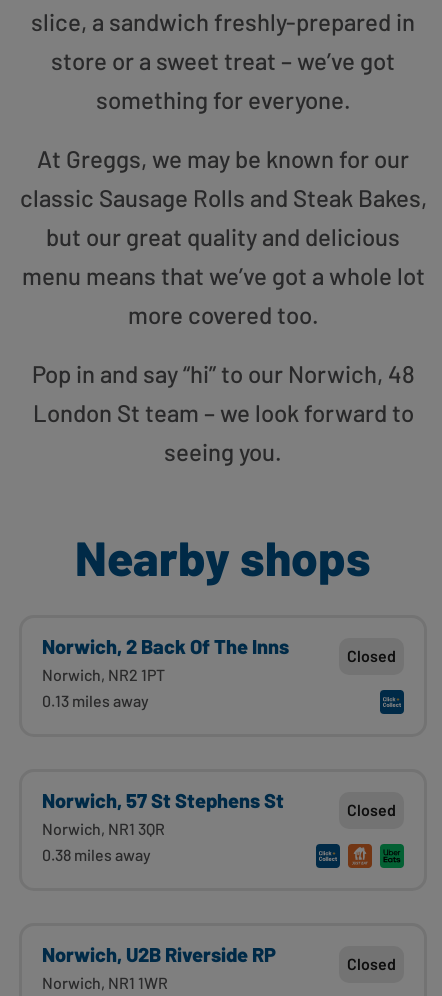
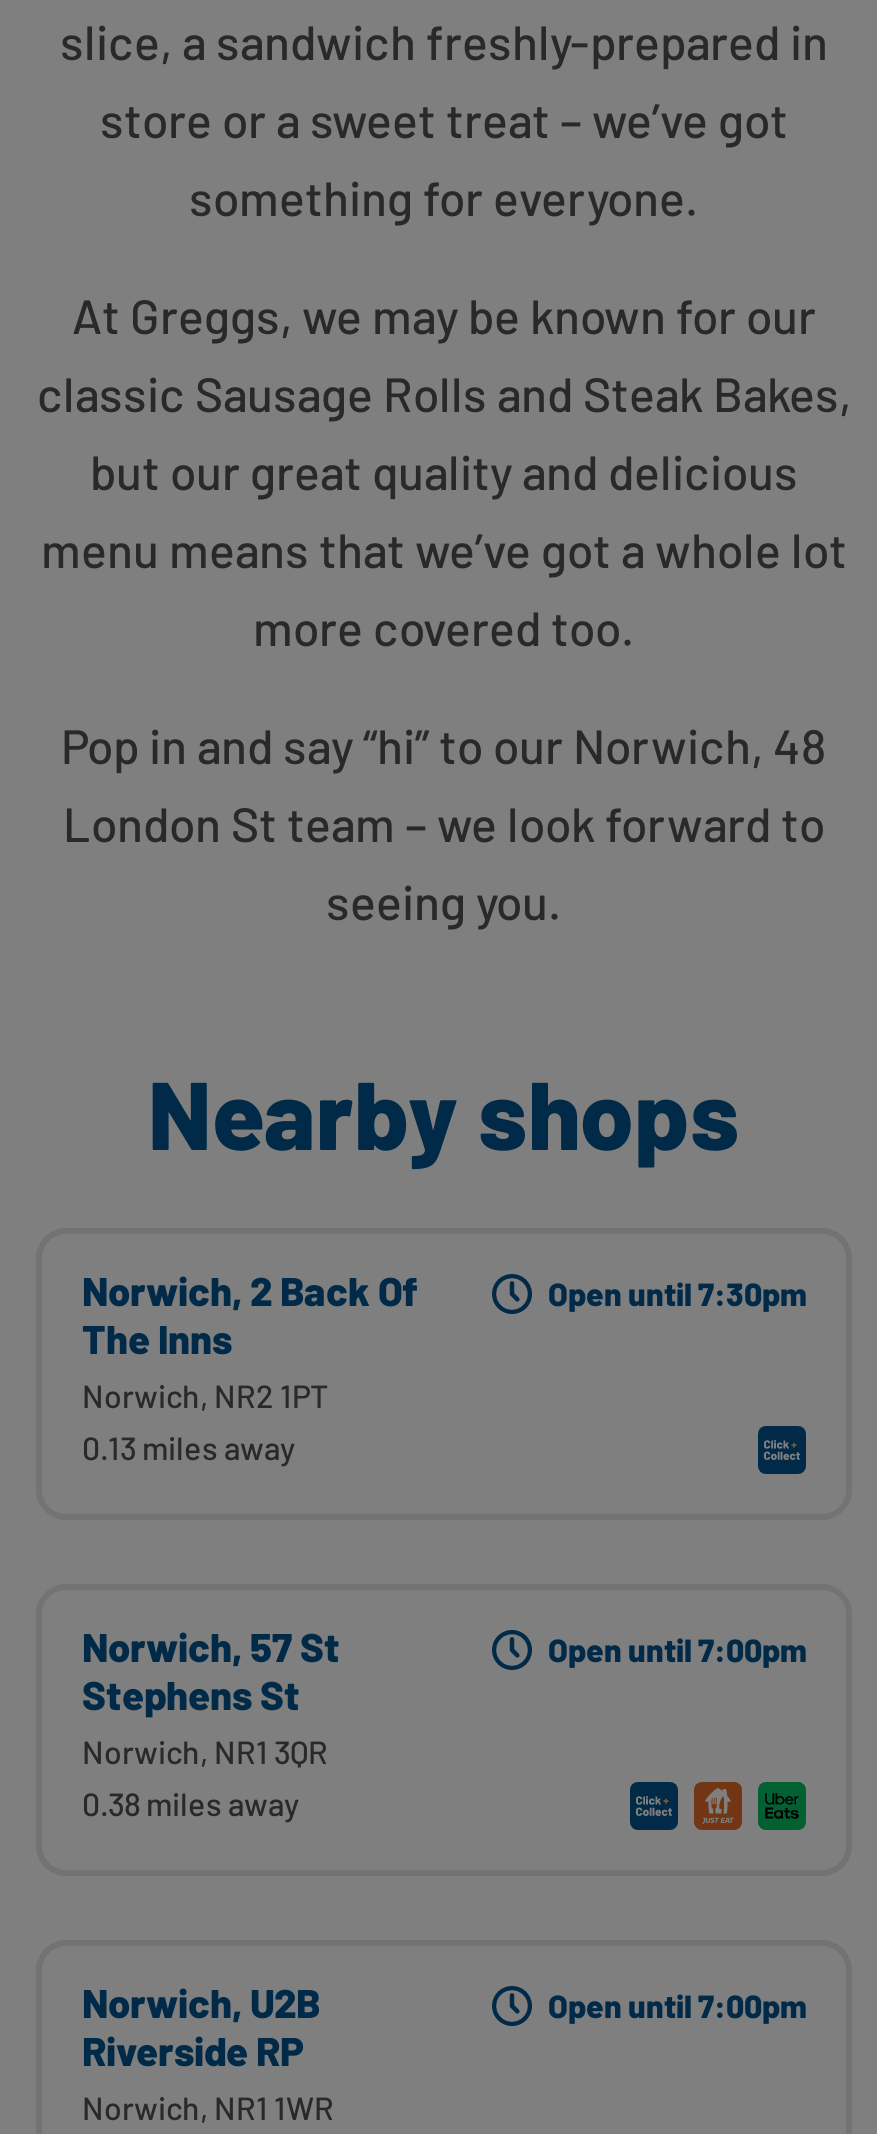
- Closed
+ Open until 7:30pm

- Closed
+ Open until 7:00pm

- Closed
+ Open until 7:00pm
